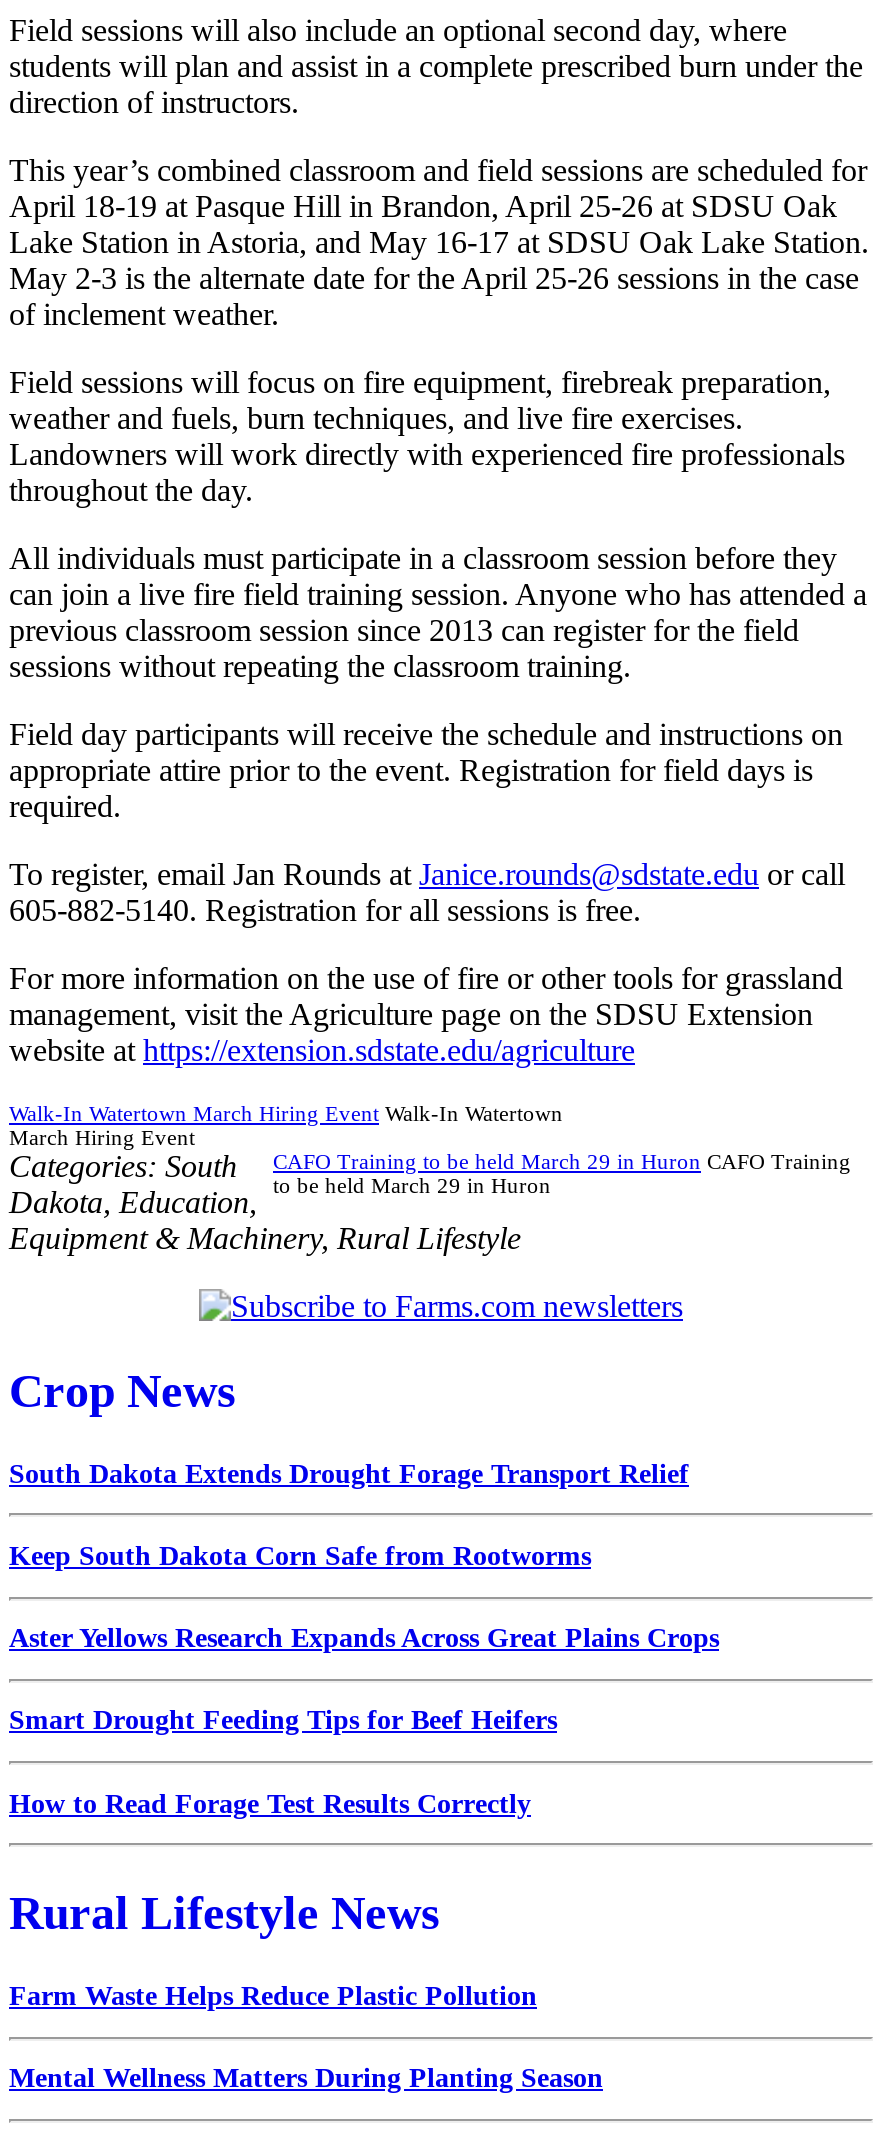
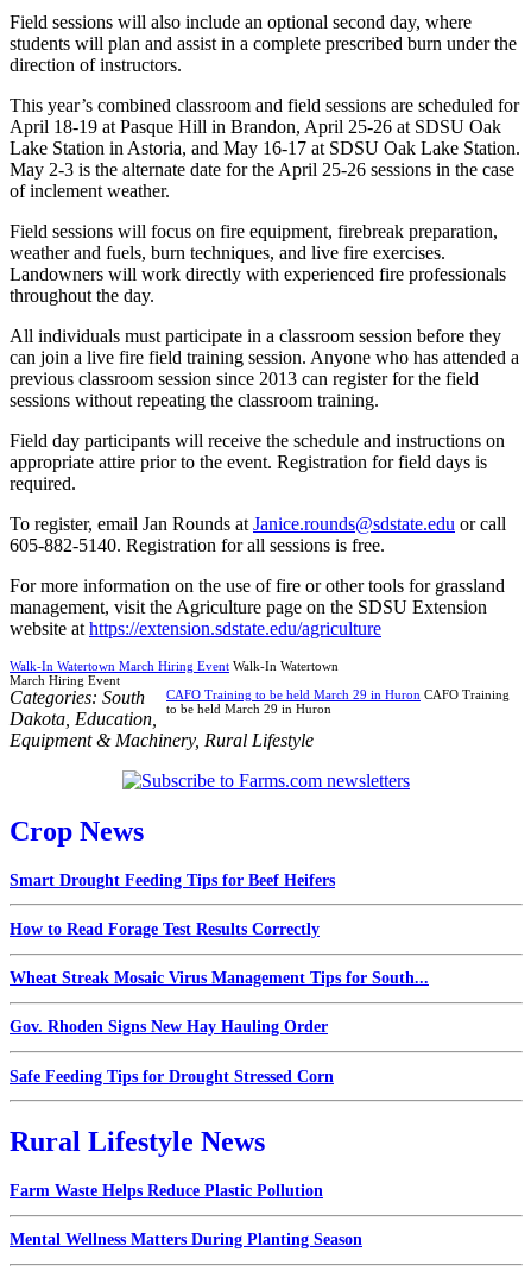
- South Dakota Extends Drought Forage Transport Relief
- Keep South Dakota Corn Safe from Rootworms
- Aster Yellows Research Expands Across Great Plains Crops

moved up: Smart Drought Feeding Tips for Beef Heifers | How to Read Forage Test Results Correctly

+ Wheat Streak Mosaic Virus Management Tips for South...
+ Gov. Rhoden Signs New Hay Hauling Order
+ Safe Feeding Tips for Drought Stressed Corn
